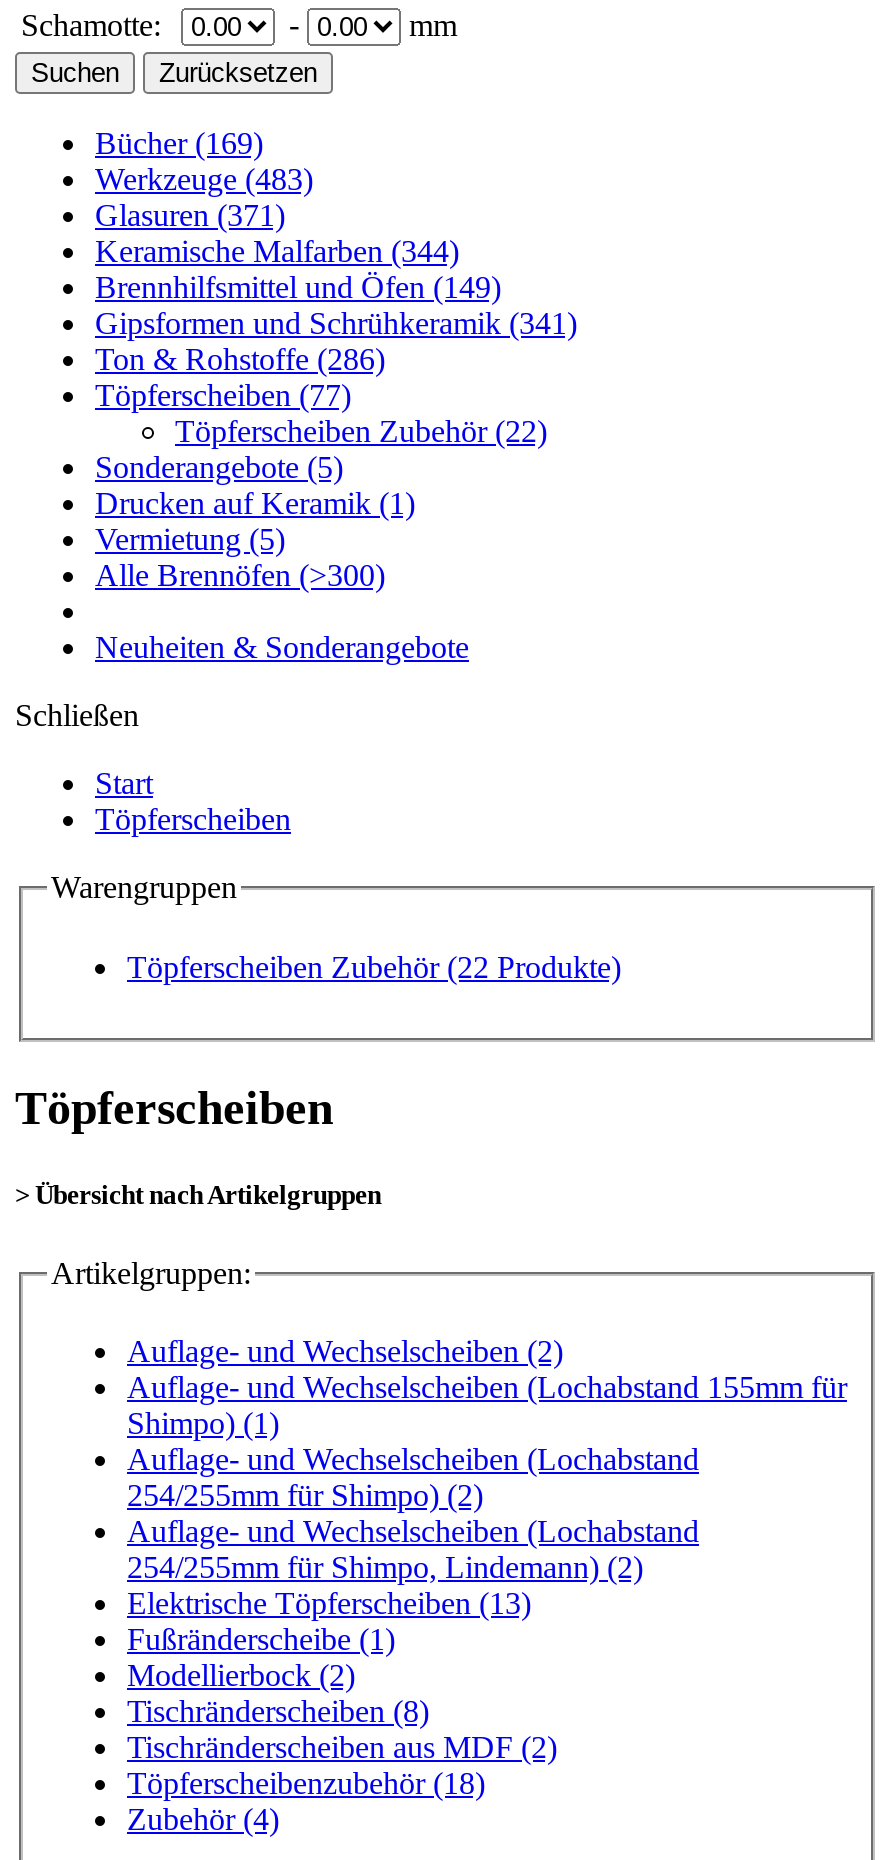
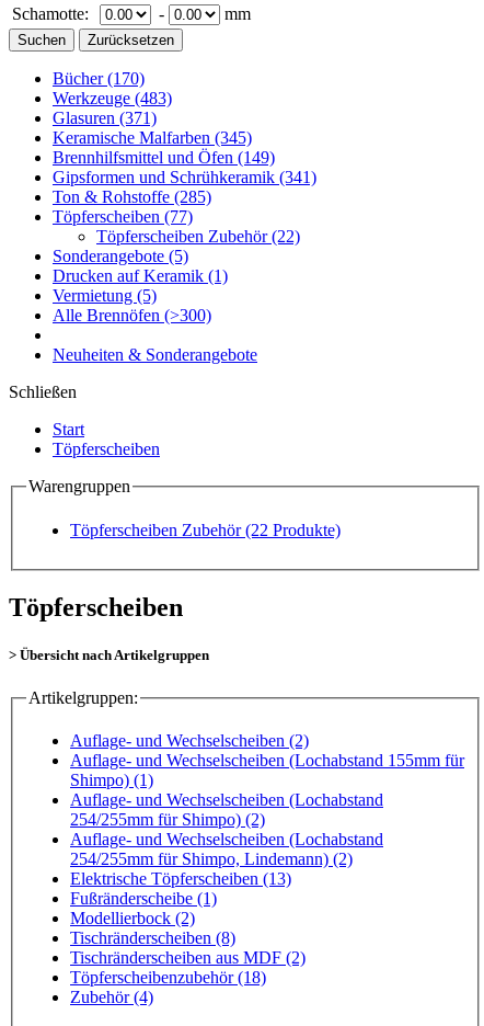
- Bücher (169)
+ Bücher (170)

- Keramische Malfarben (344)
+ Keramische Malfarben (345)

- Ton & Rohstoffe (286)
+ Ton & Rohstoffe (285)
